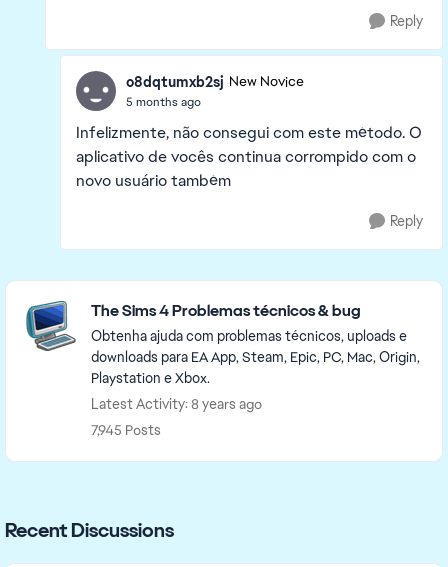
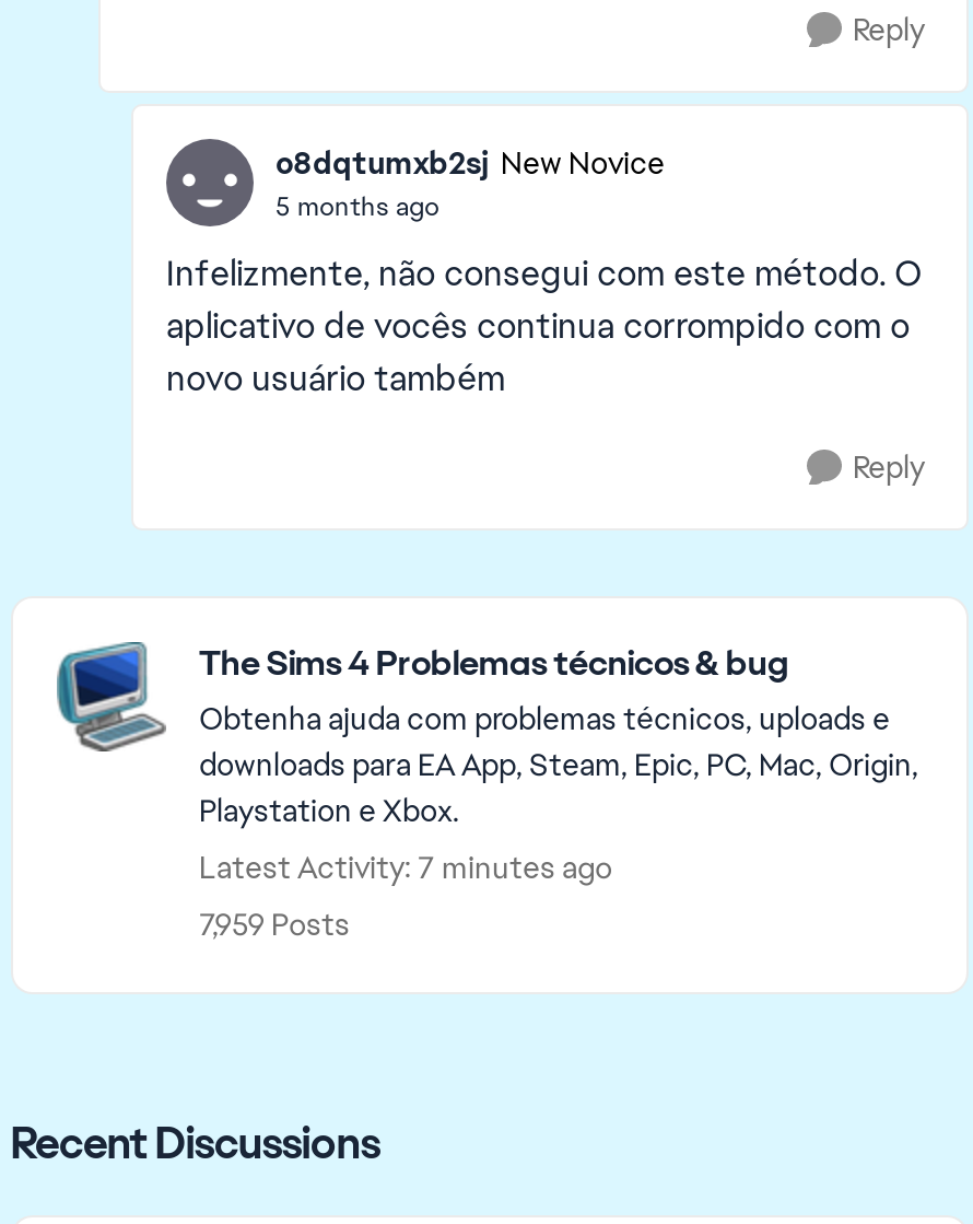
- Latest Activity: 8 years ago
+ Latest Activity: 7 minutes ago

- 7,945 Posts
+ 7,959 Posts
